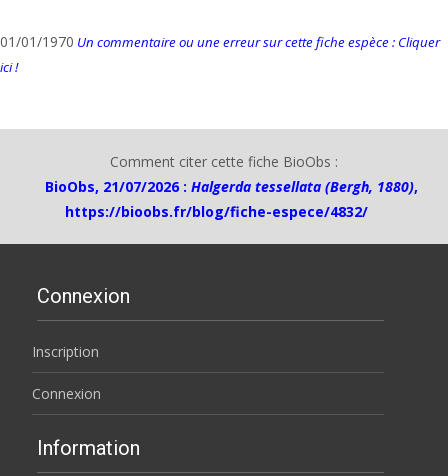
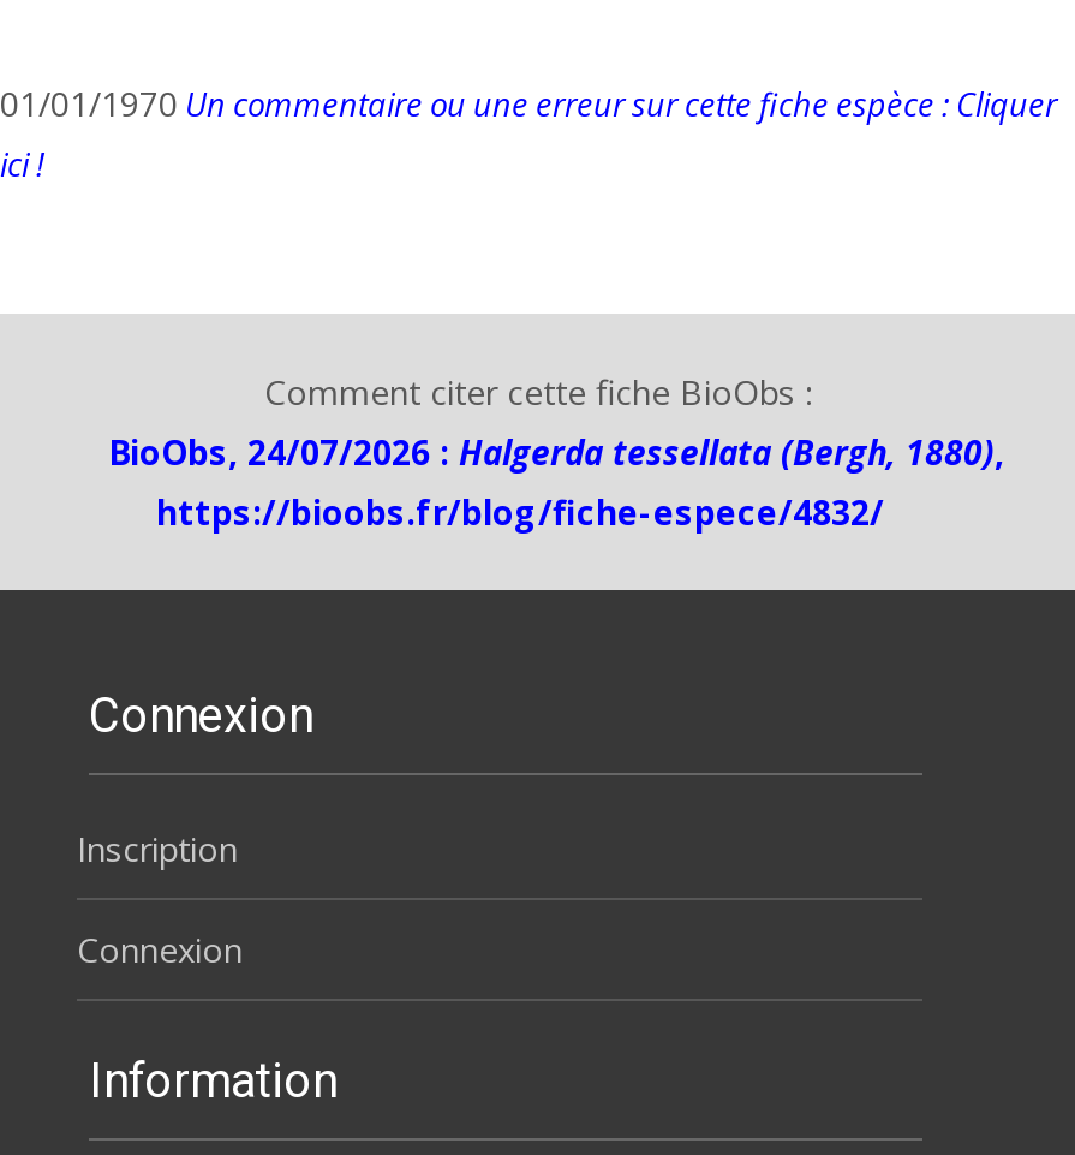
- BioObs, 21/07/2026 : Halgerda tessellata (Bergh, 1880),
+ BioObs, 24/07/2026 : Halgerda tessellata (Bergh, 1880),
